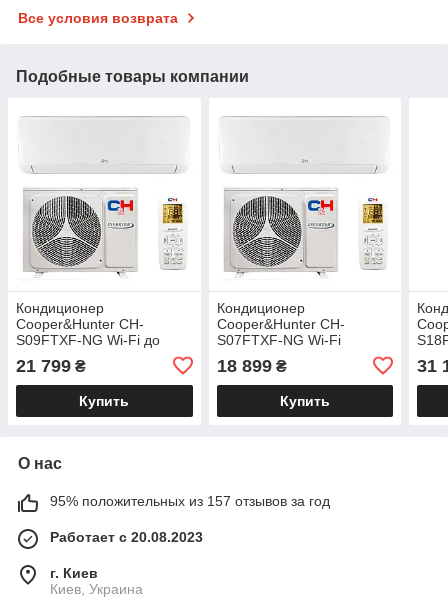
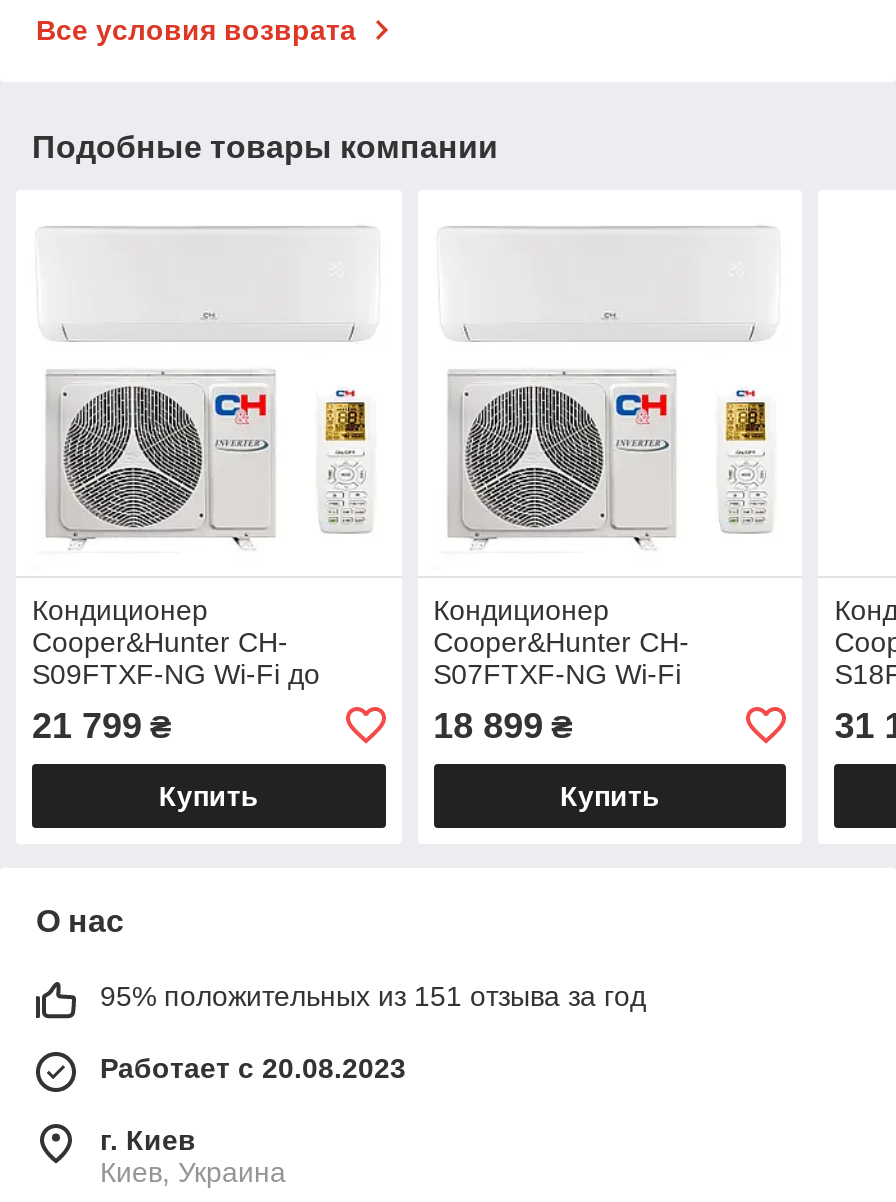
- 95% положительных из 157 отзывов за год
+ 95% положительных из 151 отзыва за год
